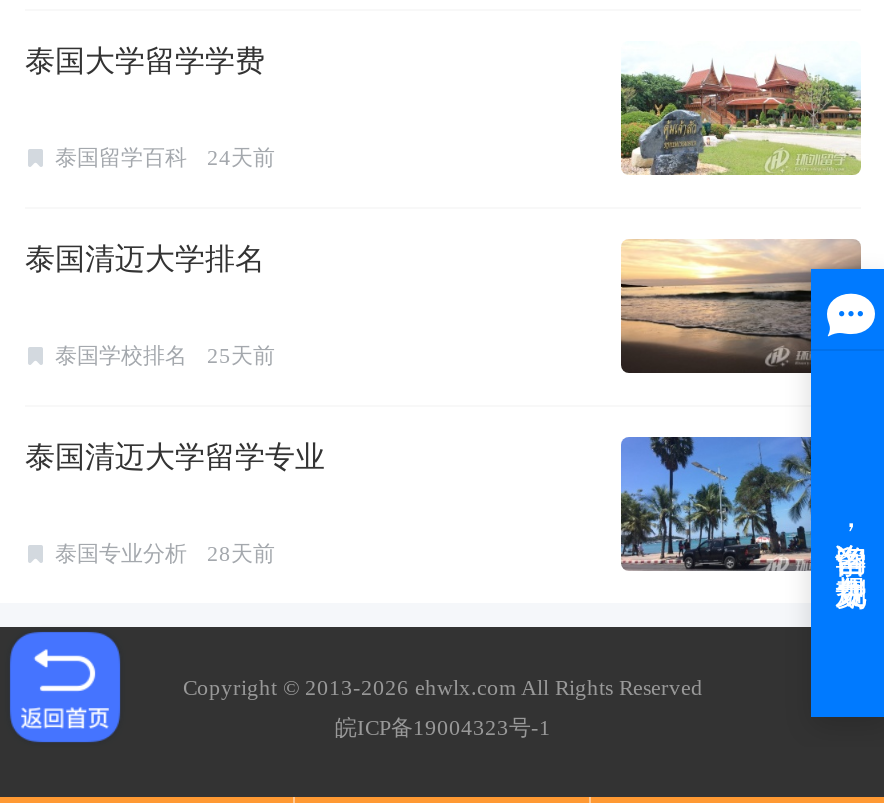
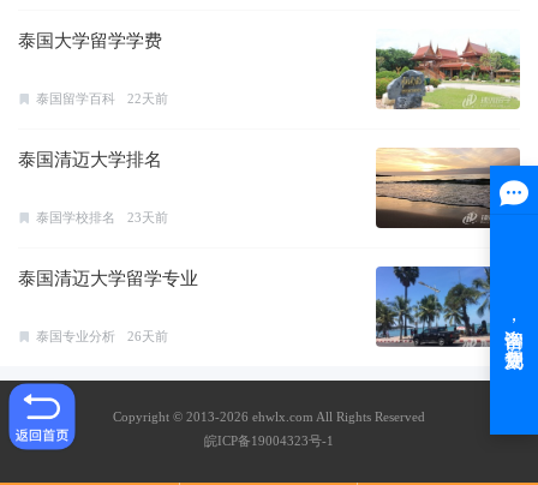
- 泰国留学百科 24天前
+ 泰国留学百科 22天前

- 泰国学校排名 25天前
+ 泰国学校排名 23天前

- 泰国专业分析 28天前
+ 泰国专业分析 26天前
